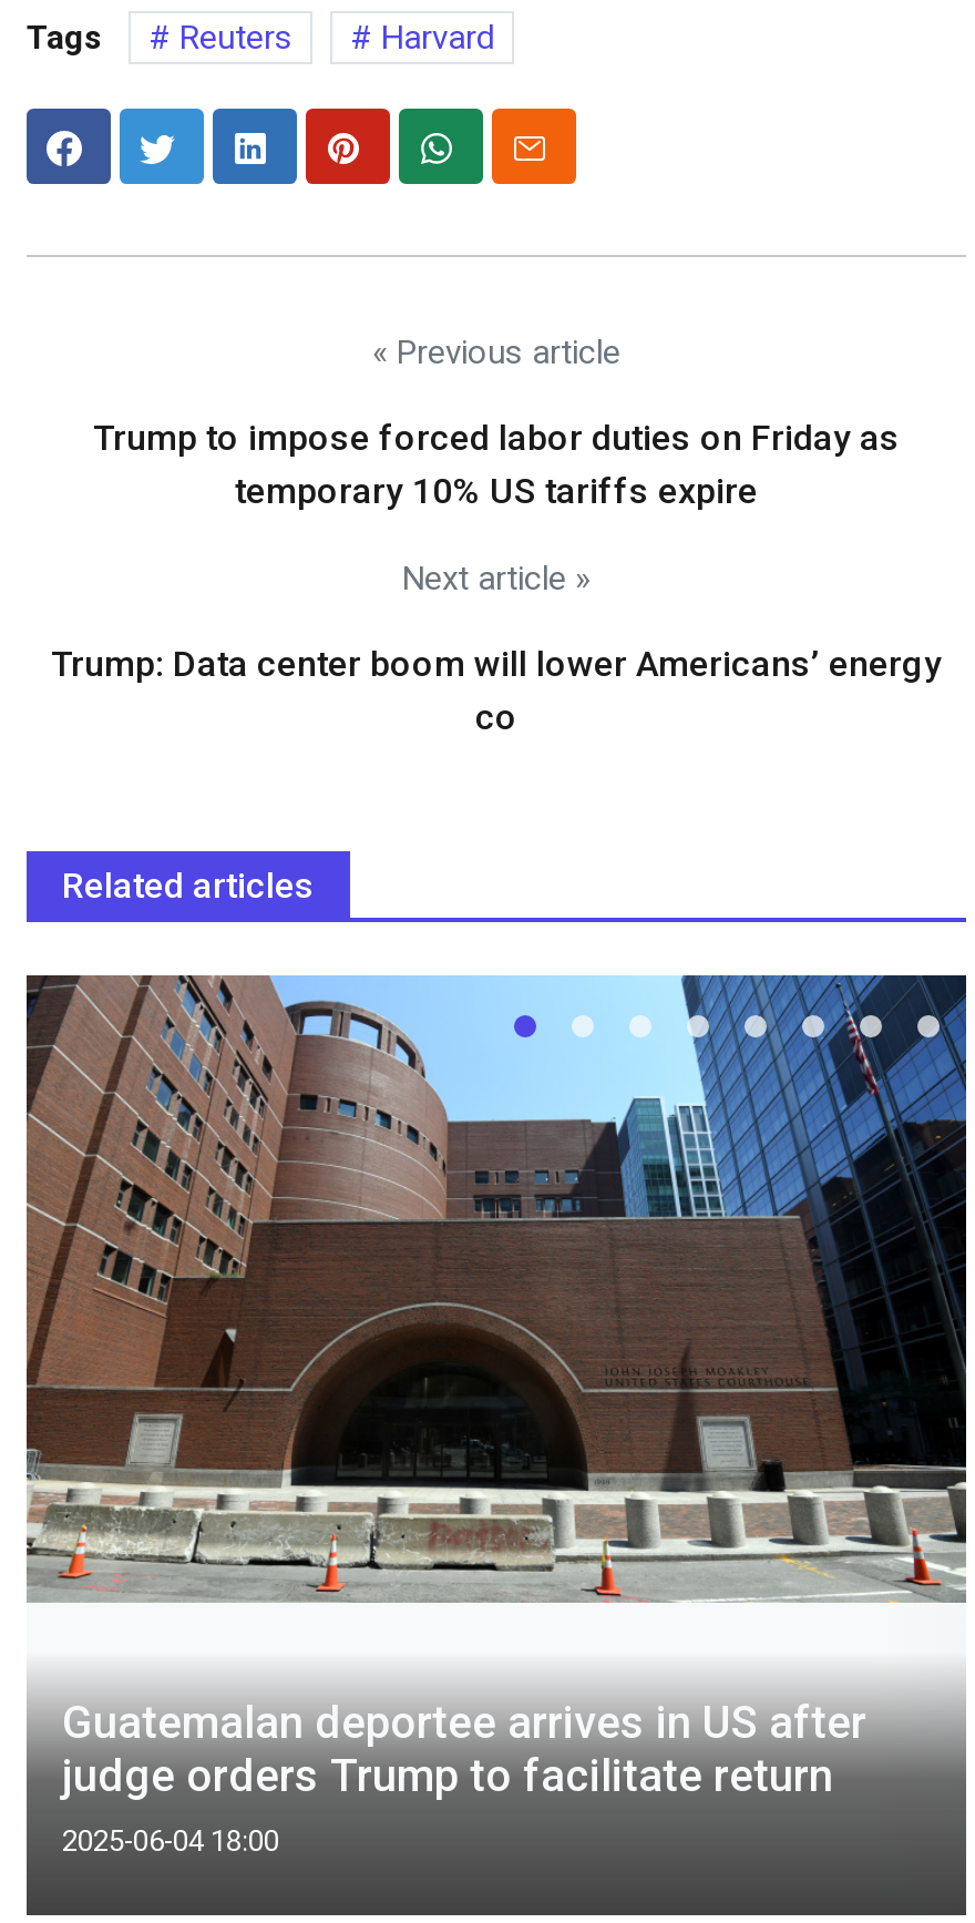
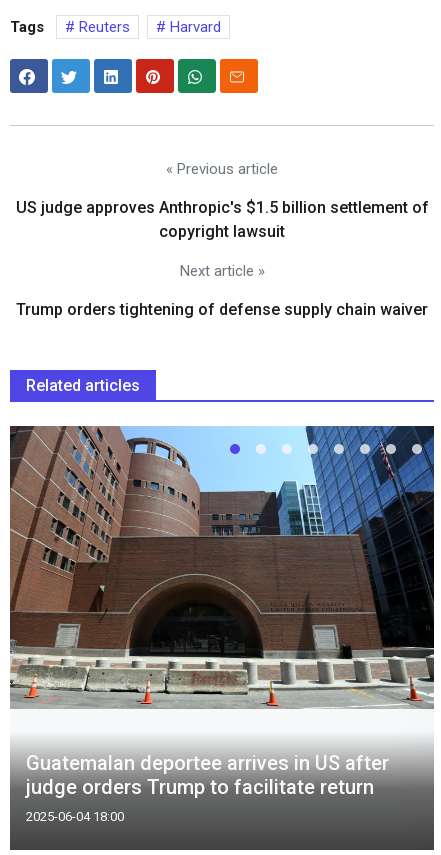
- Trump to impose forced labor duties on Friday as
- temporary 10% US tariffs expire
+ US judge approves Anthropic's $1.5 billion settlement of
+ copyright lawsuit

- Trump: Data center boom will lower Americans’ energy
- co
+ Trump orders tightening of defense supply chain waiver
